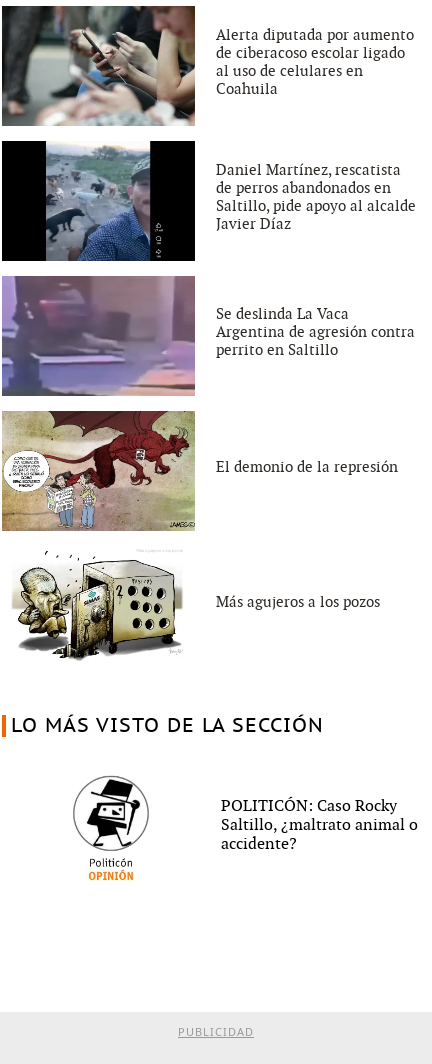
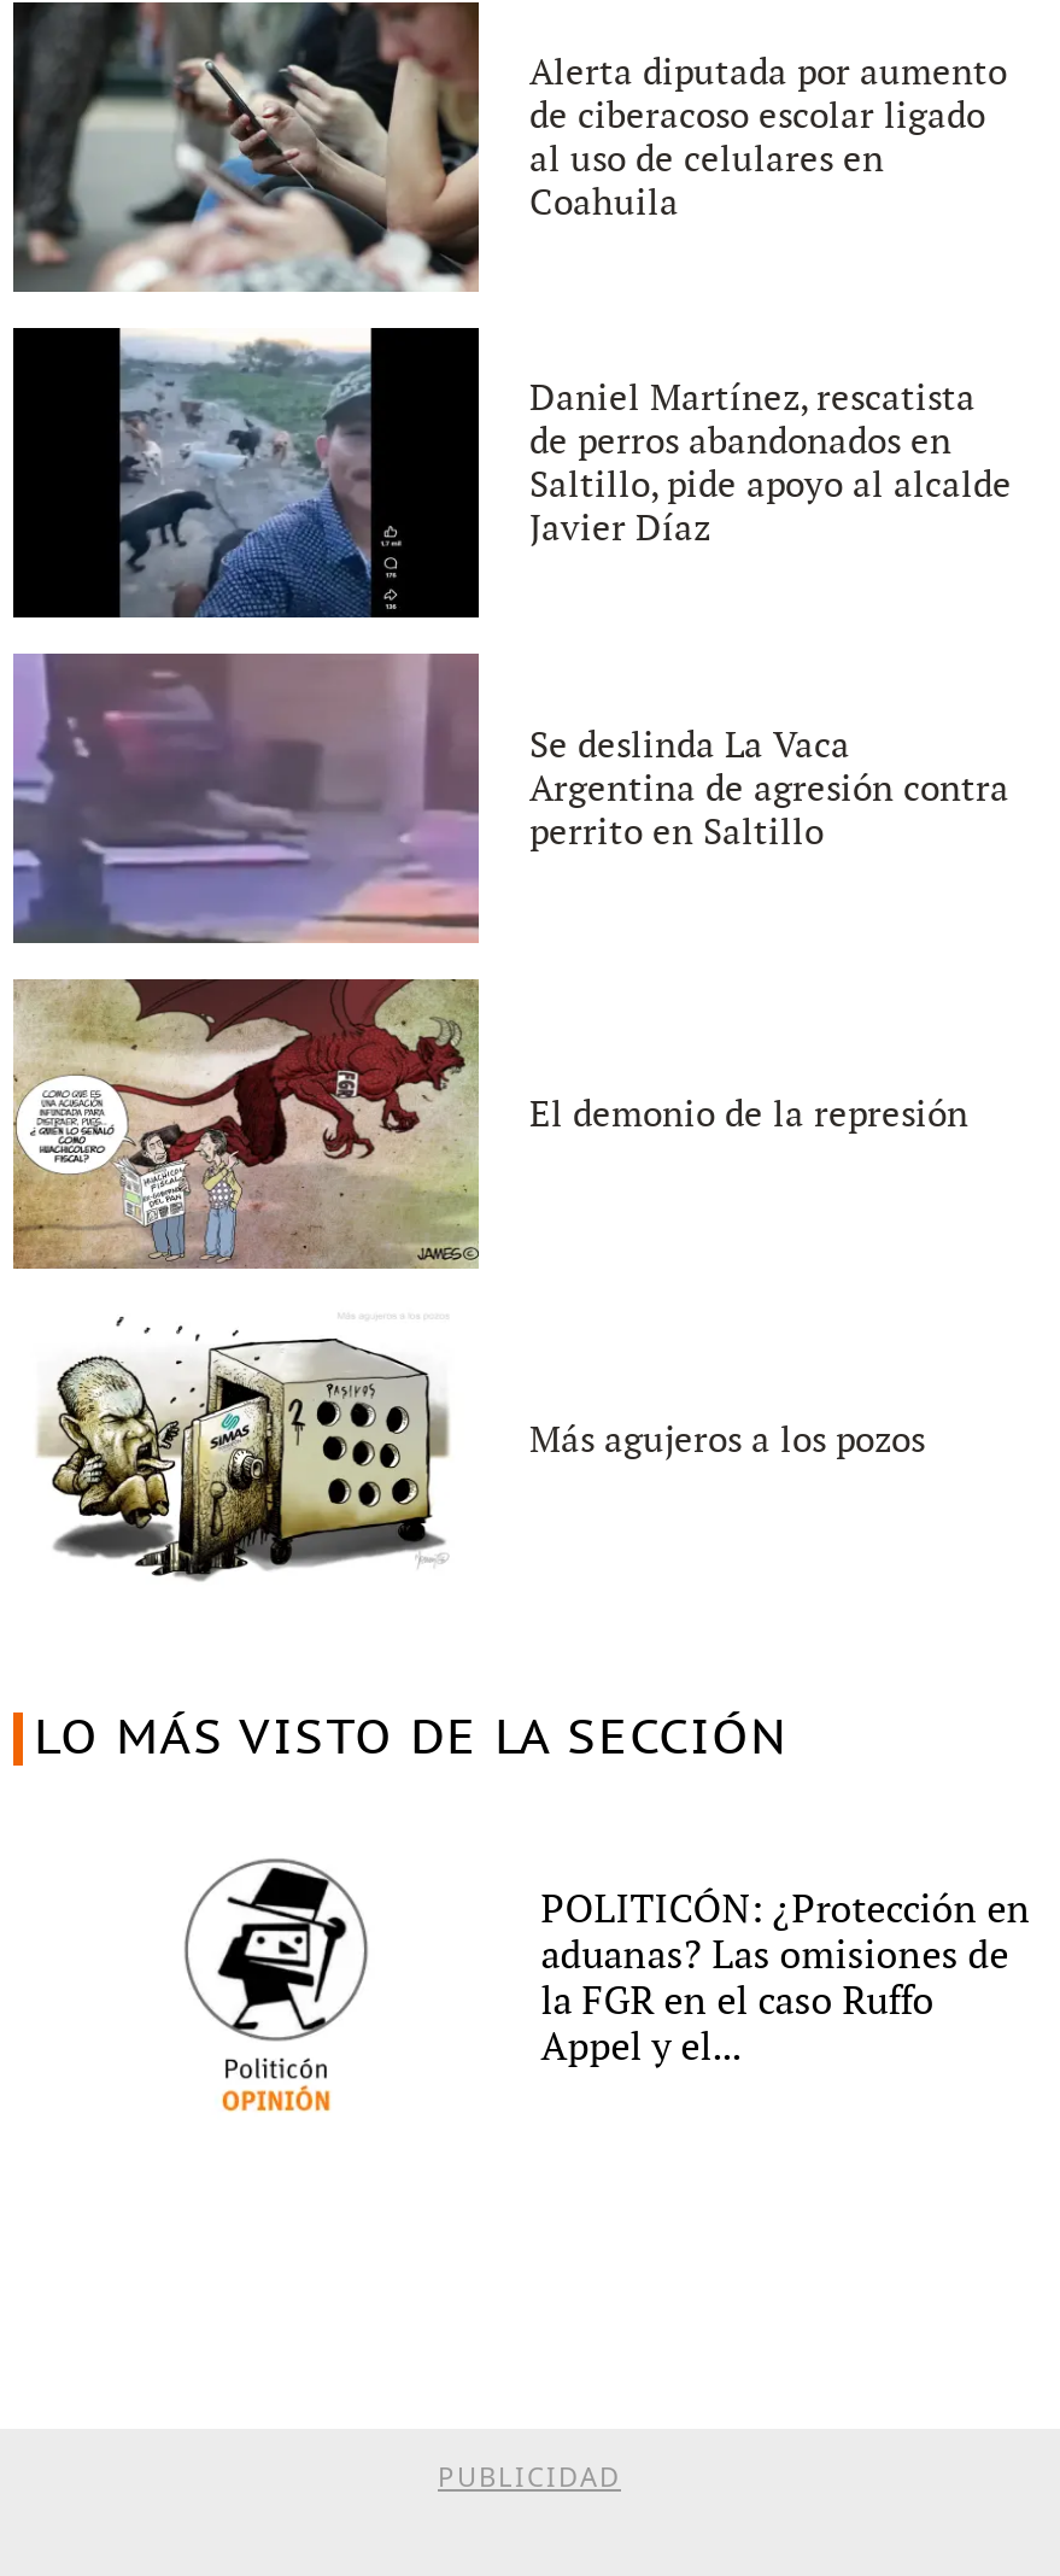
- POLITICÓN: Caso Rocky
- Saltillo, ¿maltrato animal o
- accidente?
+ POLITICÓN: ¿Protección en
+ aduanas? Las omisiones de
+ la FGR en el caso Ruffo
+ Appel y el...
